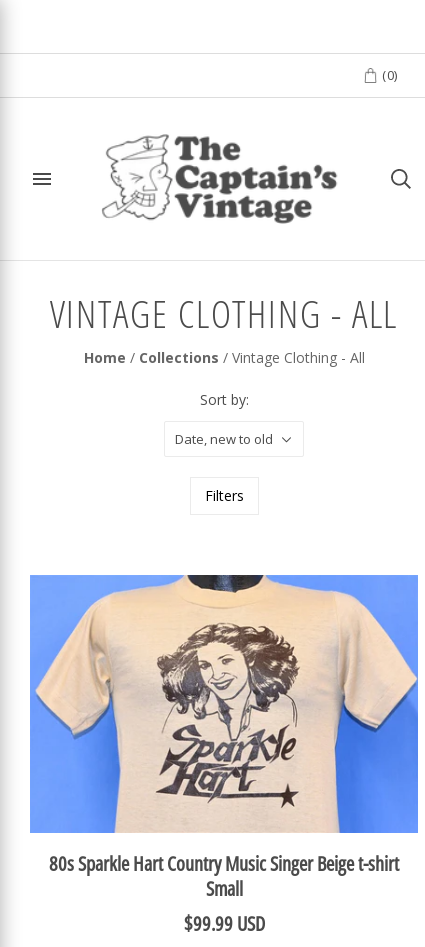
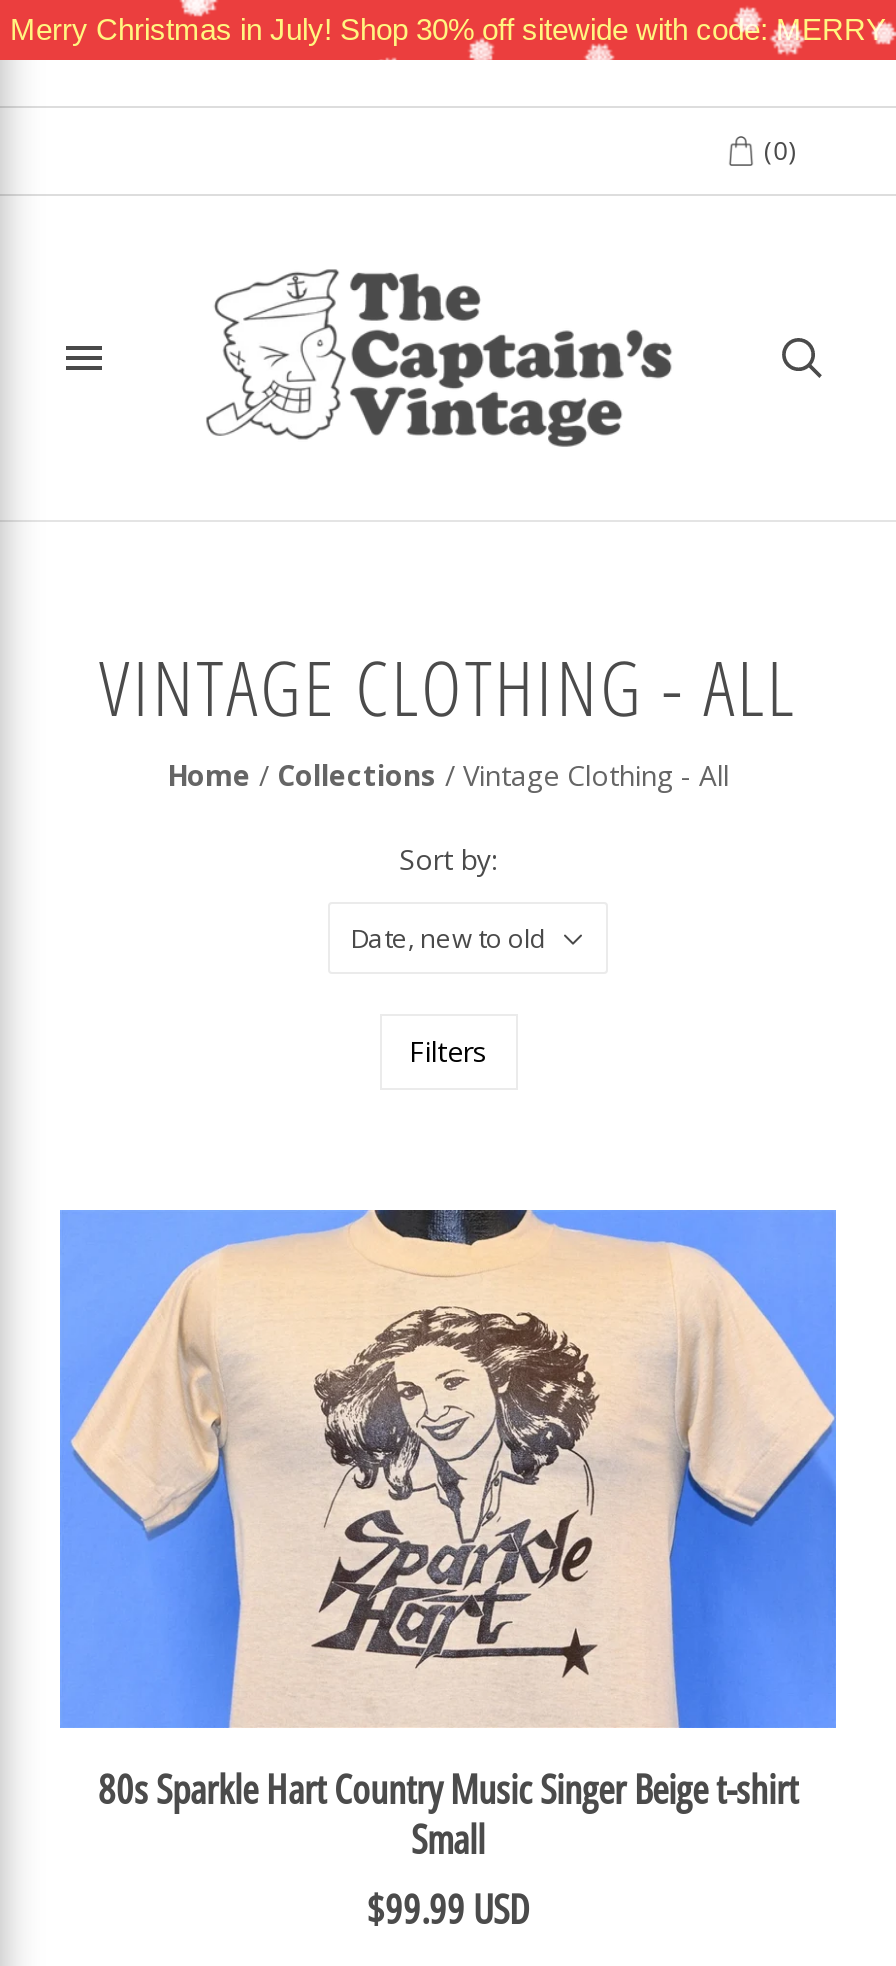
+ Merry Christmas in July! Shop 30% off sitewide with code: MERRY
